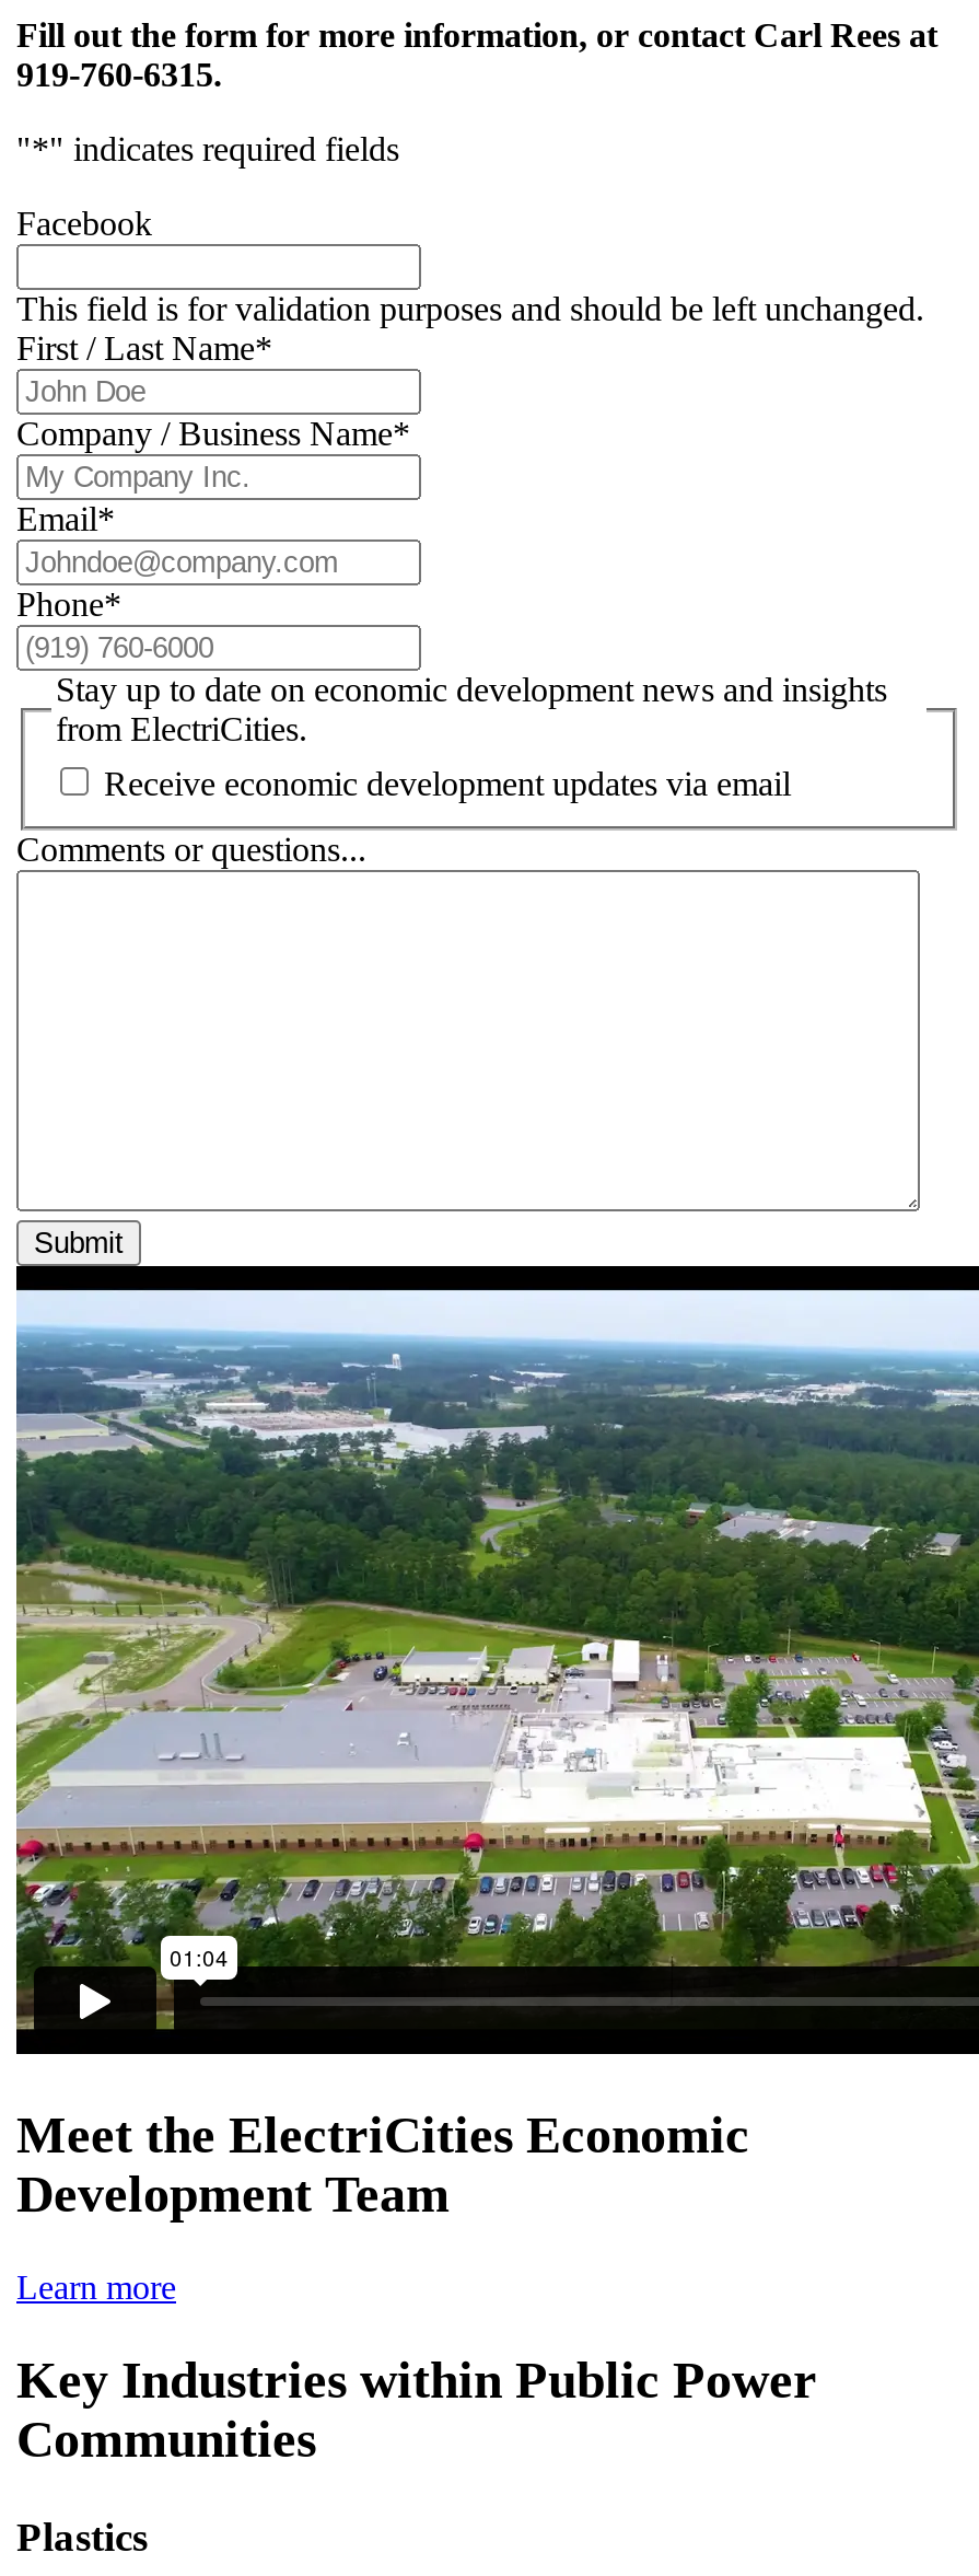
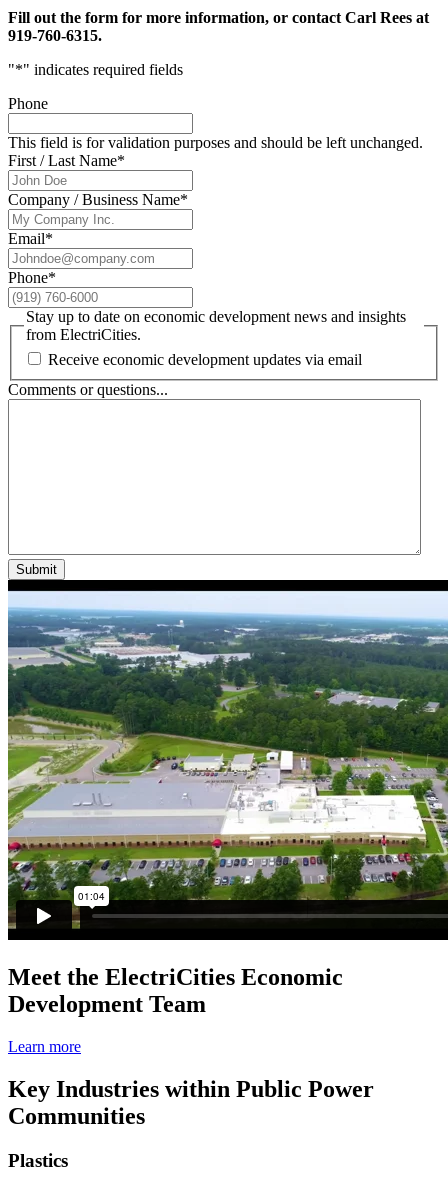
- Facebook
+ Phone
